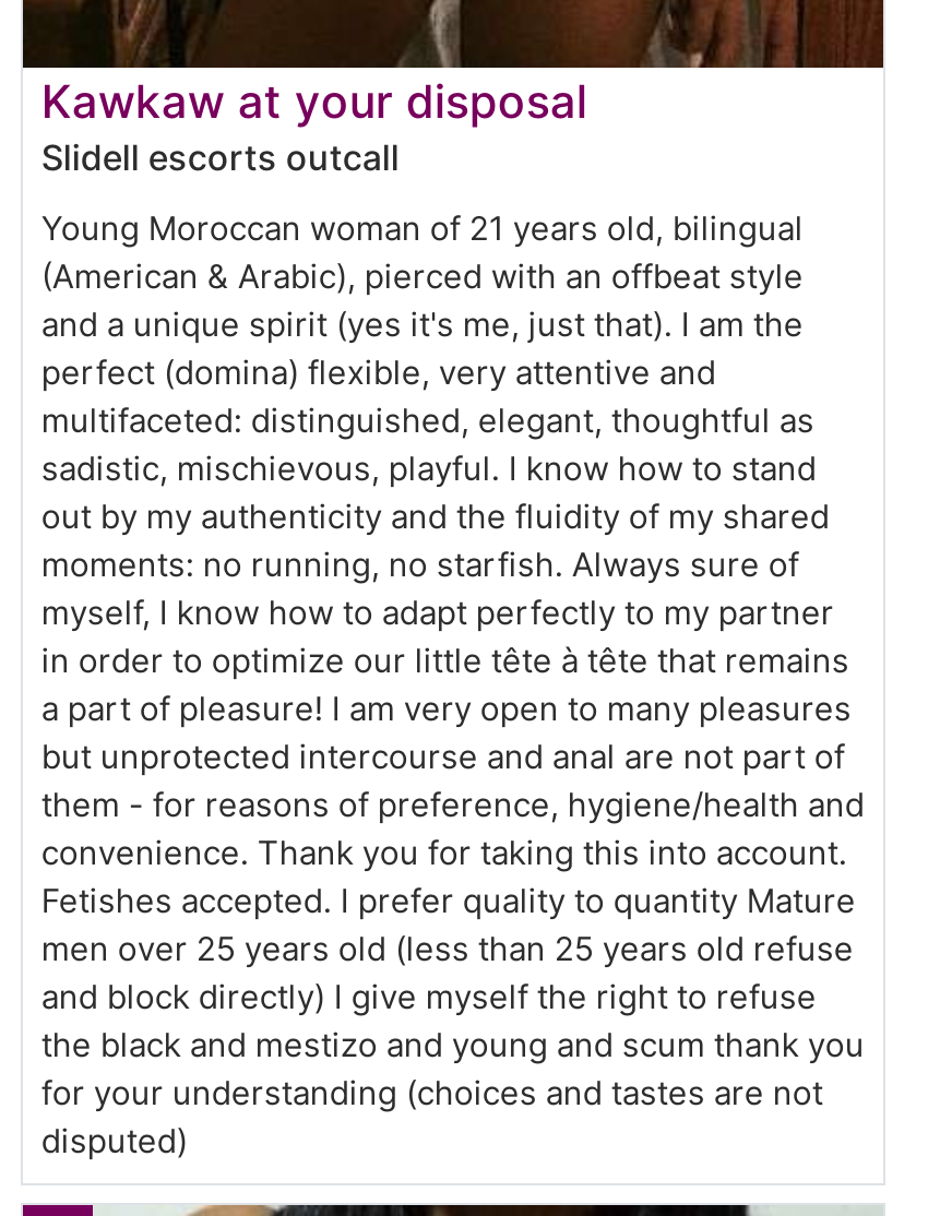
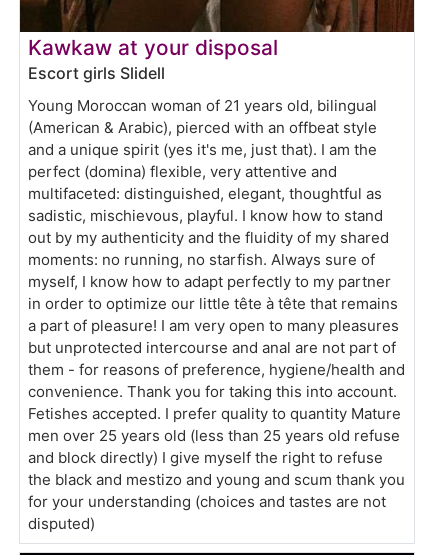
- Slidell escorts outcall
+ Escort girls Slidell
